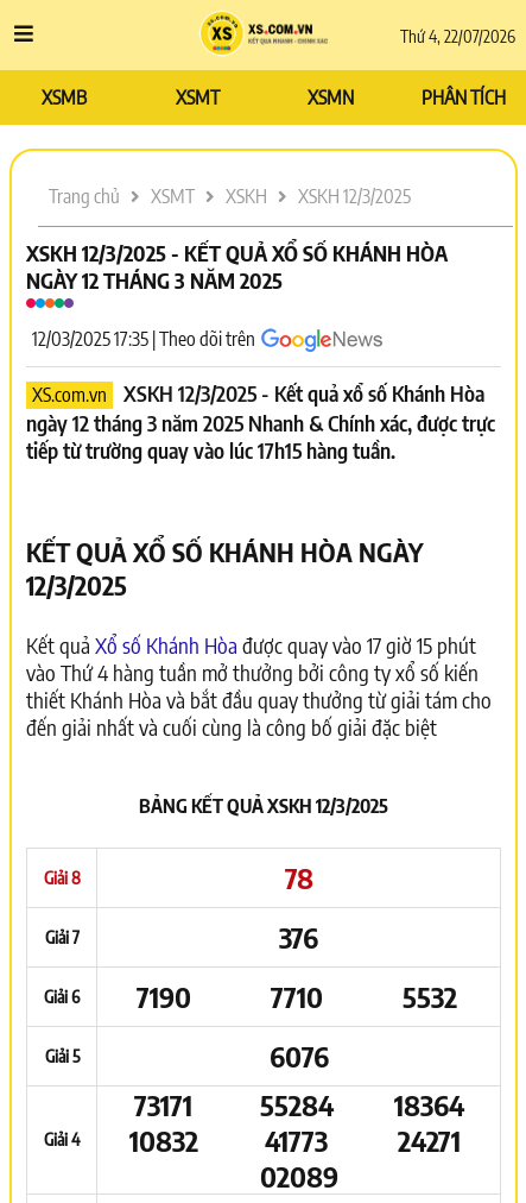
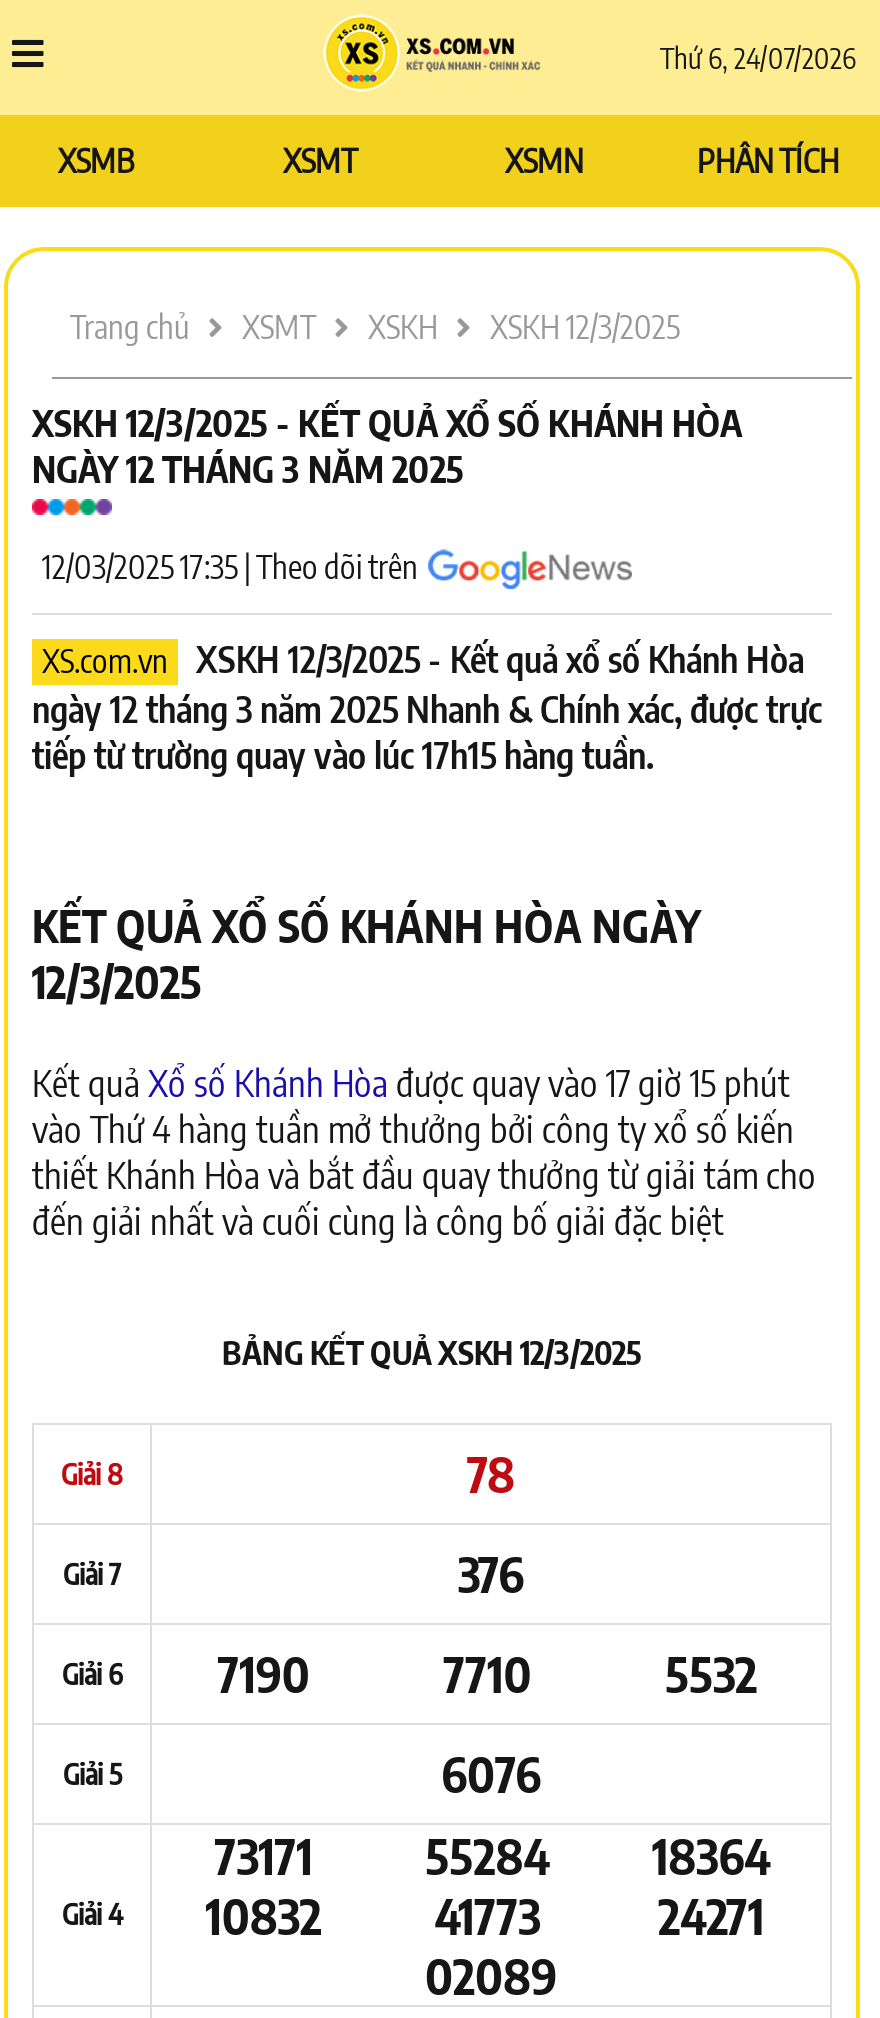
- Thứ 4, 22/07/2026
+ Thứ 6, 24/07/2026
